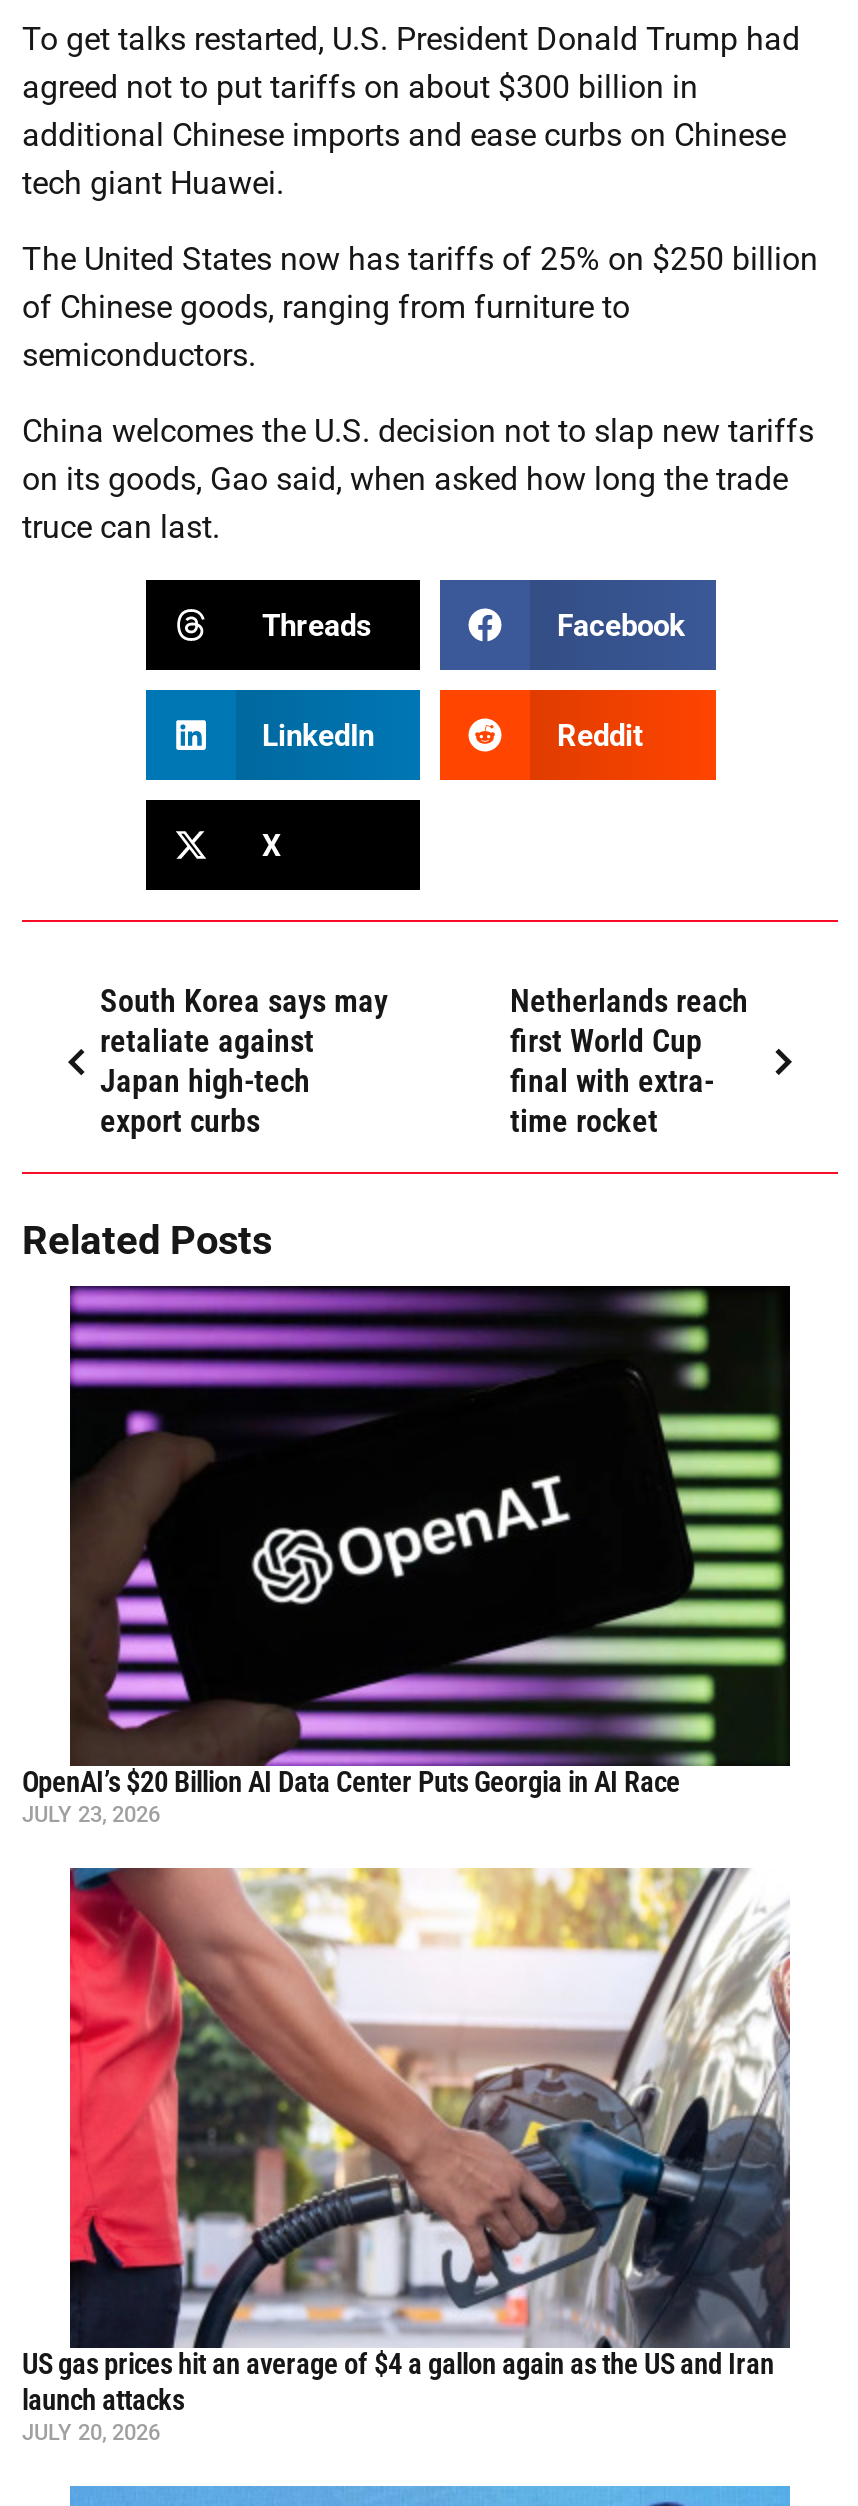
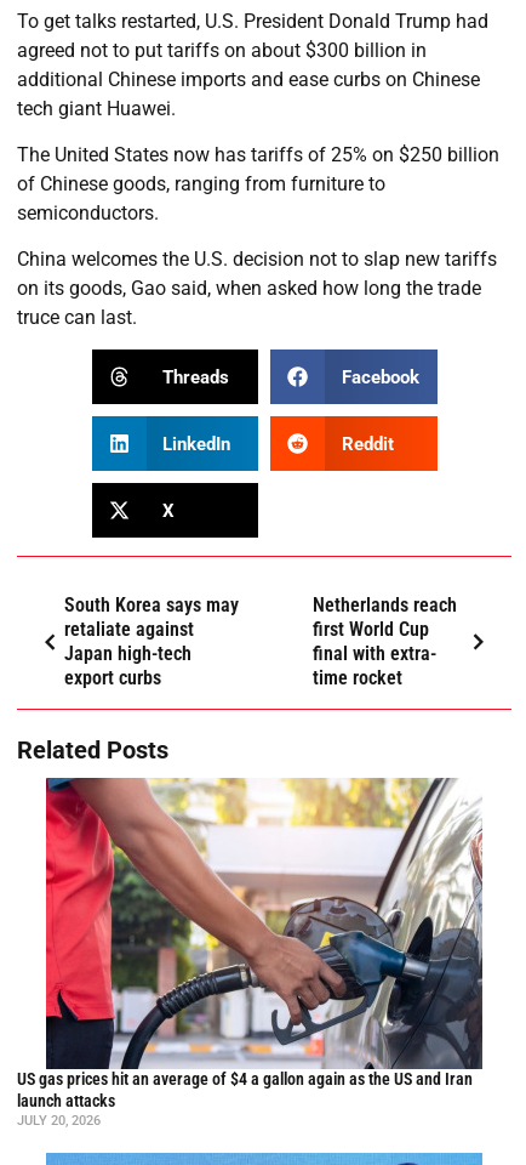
- [image]
- OpenAI’s $20 Billion AI Data Center Puts Georgia in AI Race
- JULY 23, 2026
